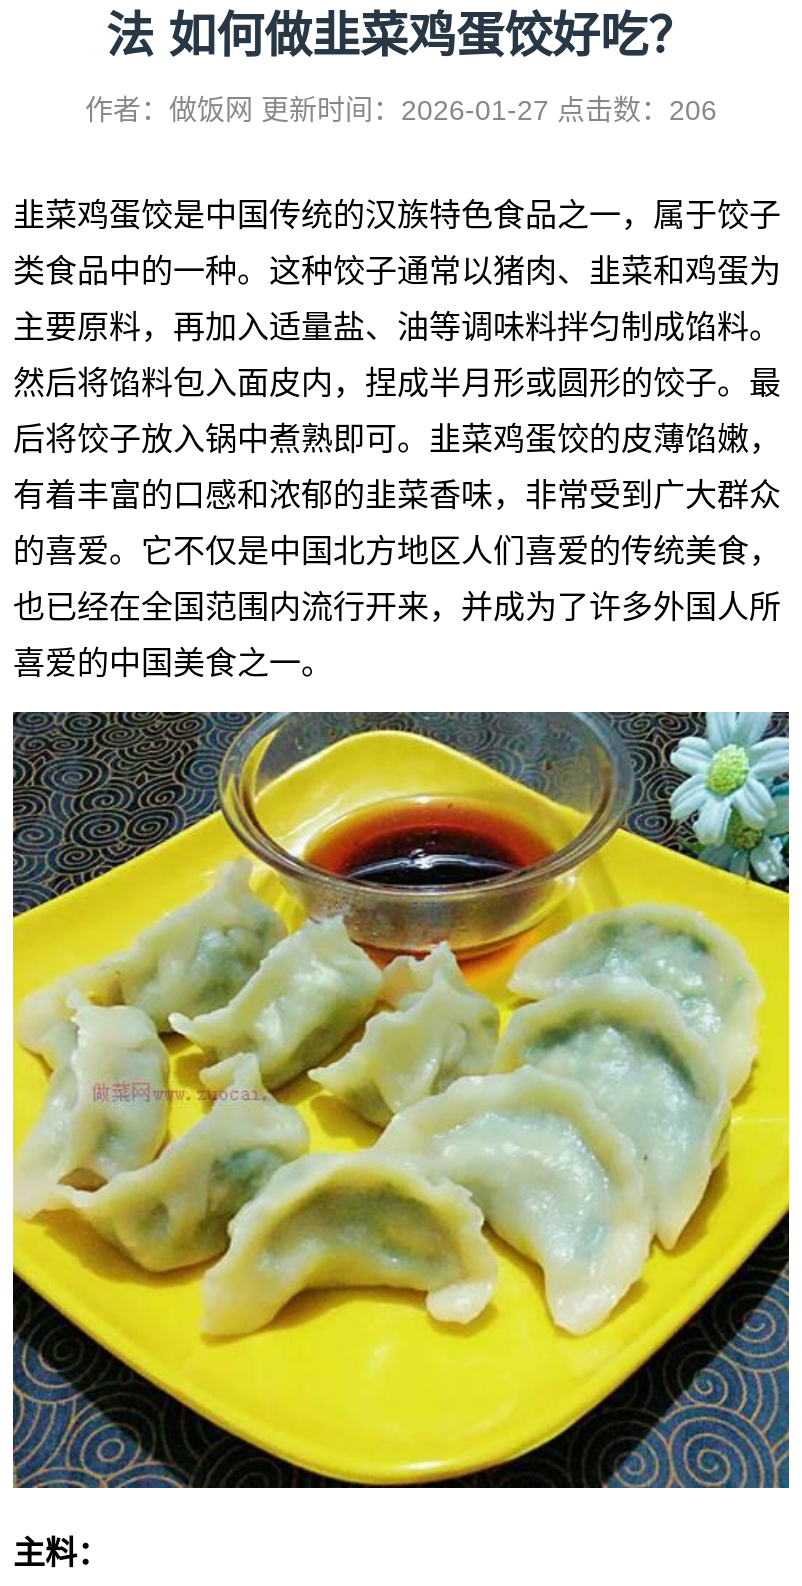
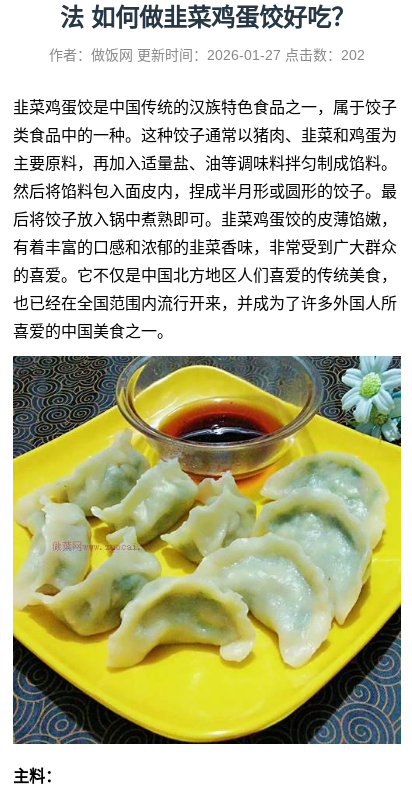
- 作者：做饭网更新时间：2026-01-27 点击数：206
+ 作者：做饭网更新时间：2026-01-27 点击数：202
